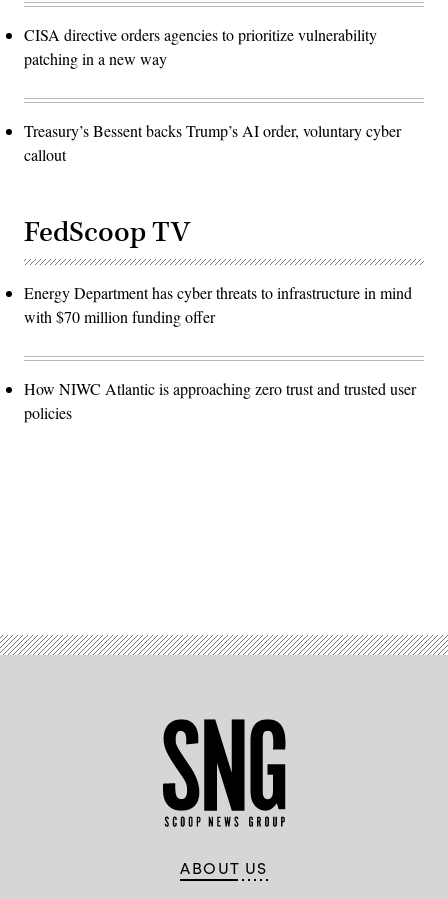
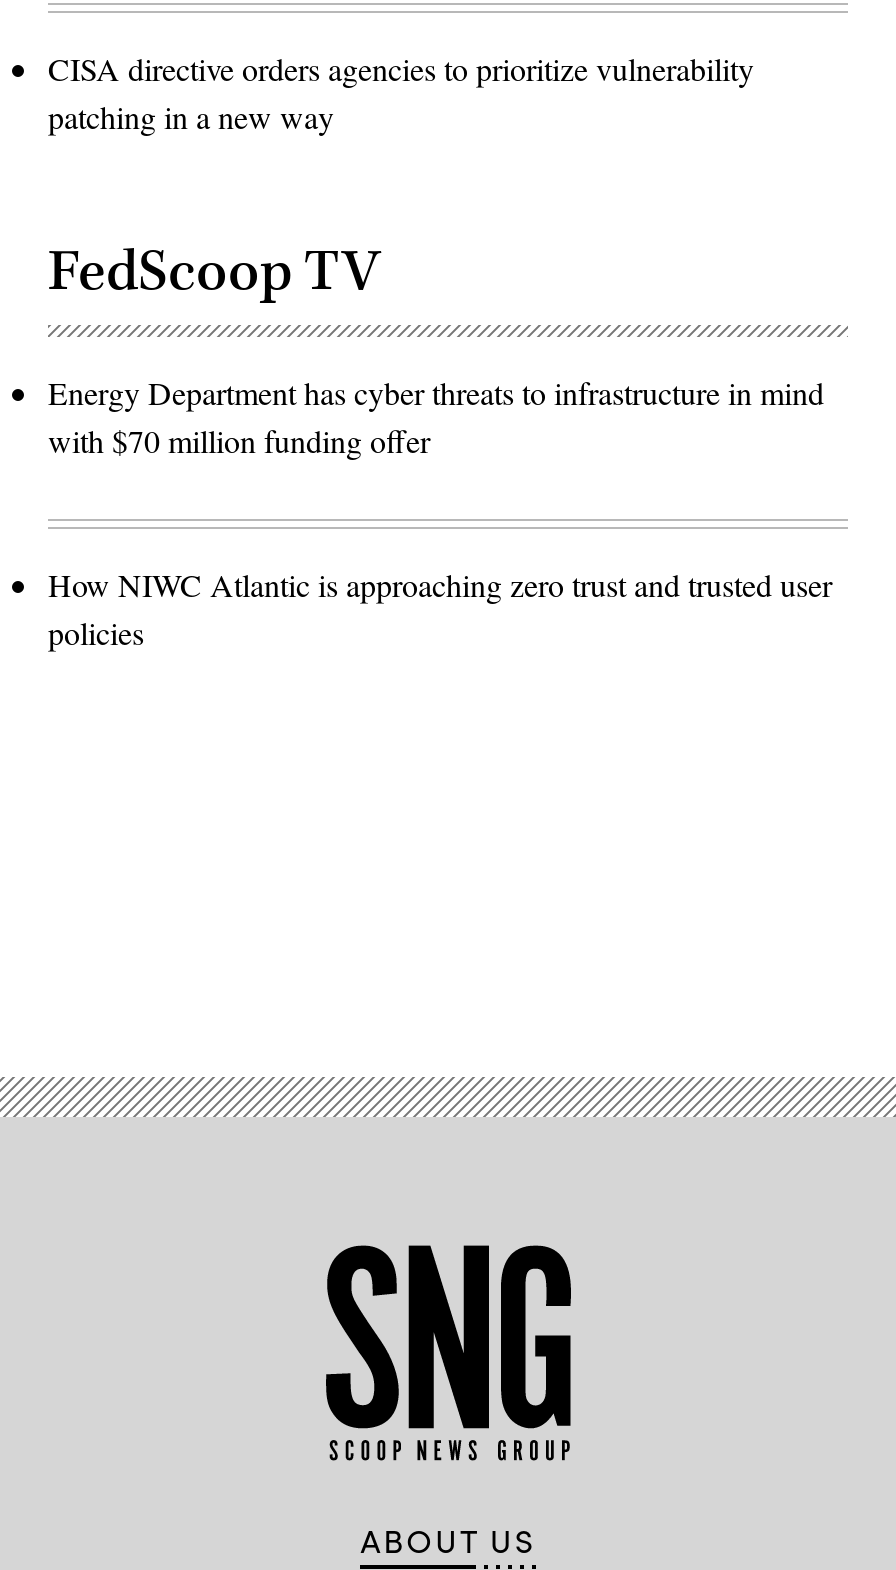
- Treasury’s Bessent backs Trump’s AI order, voluntary cyber
- callout
